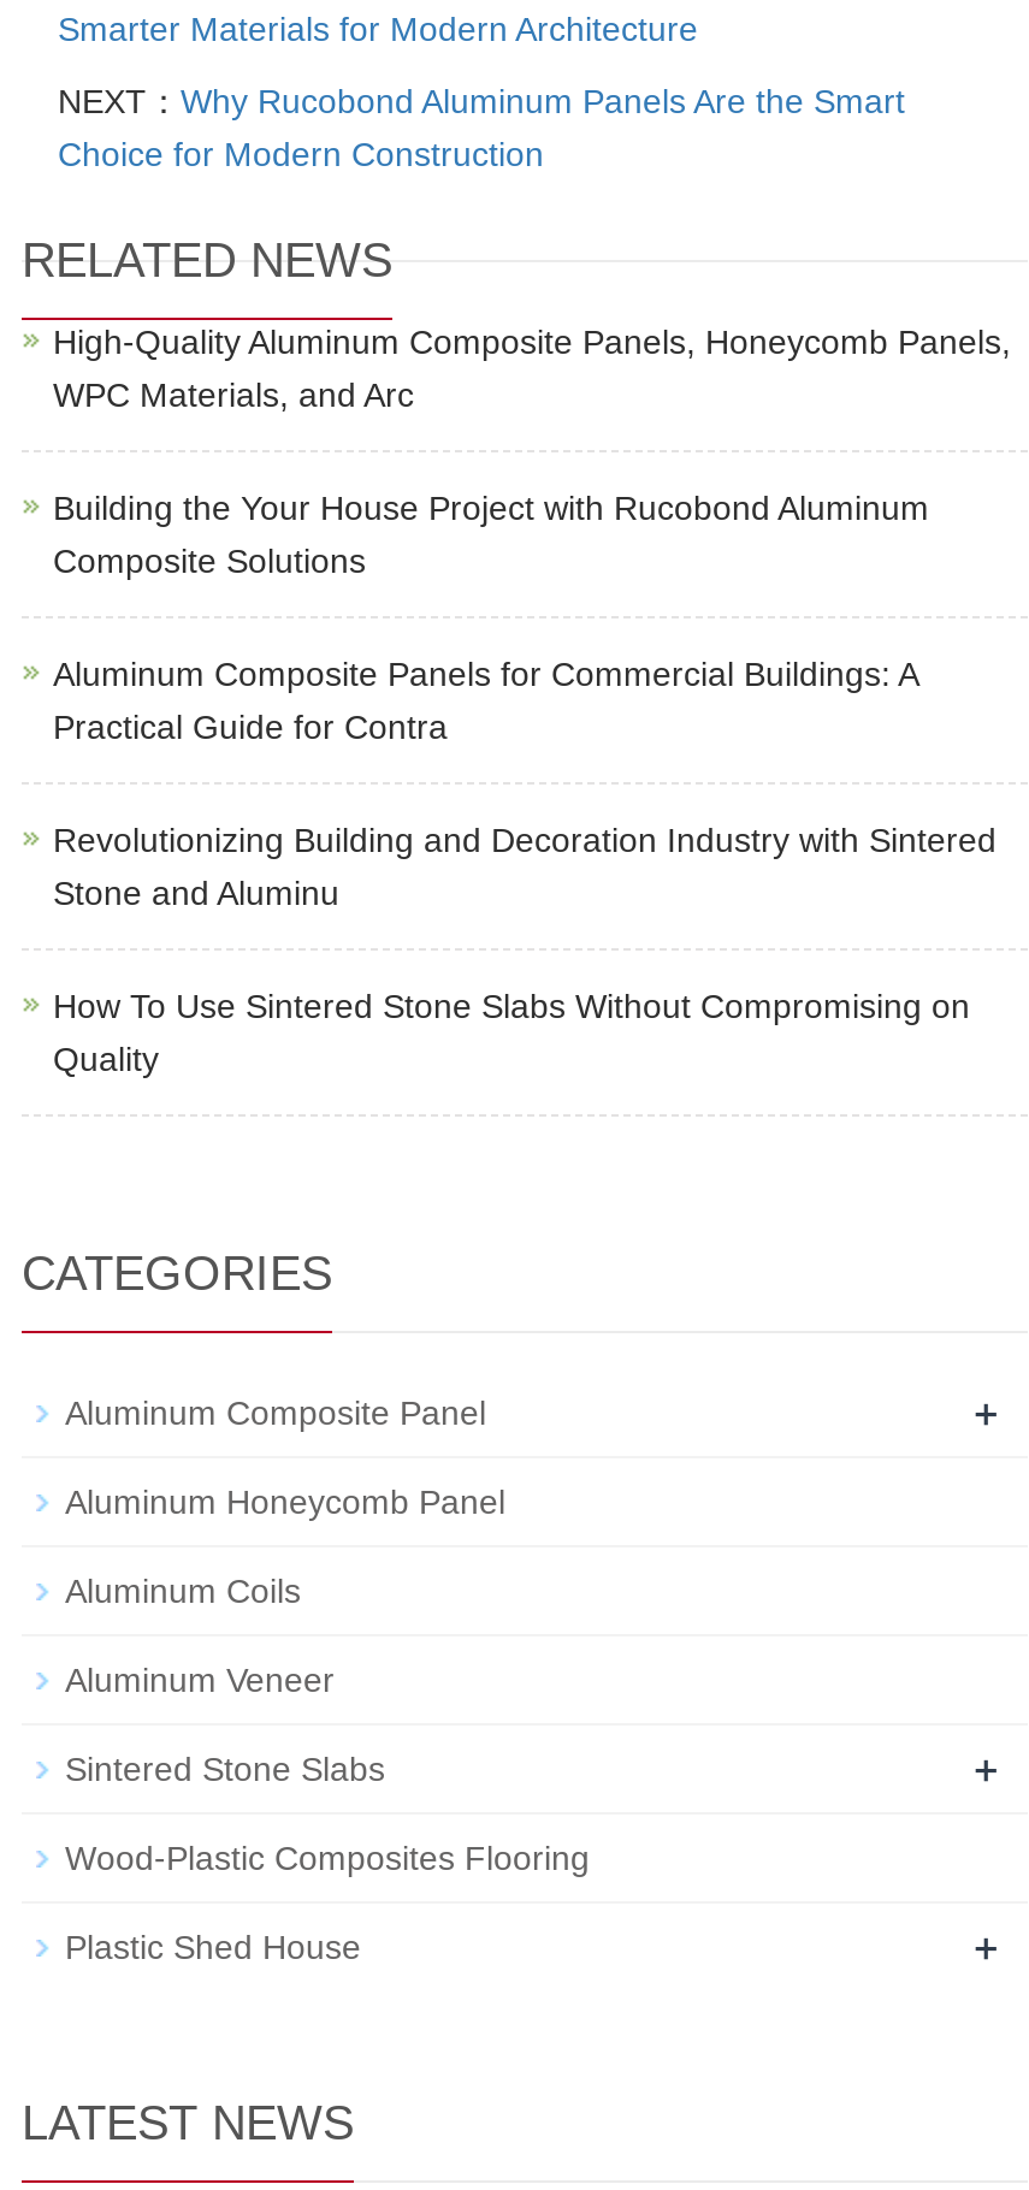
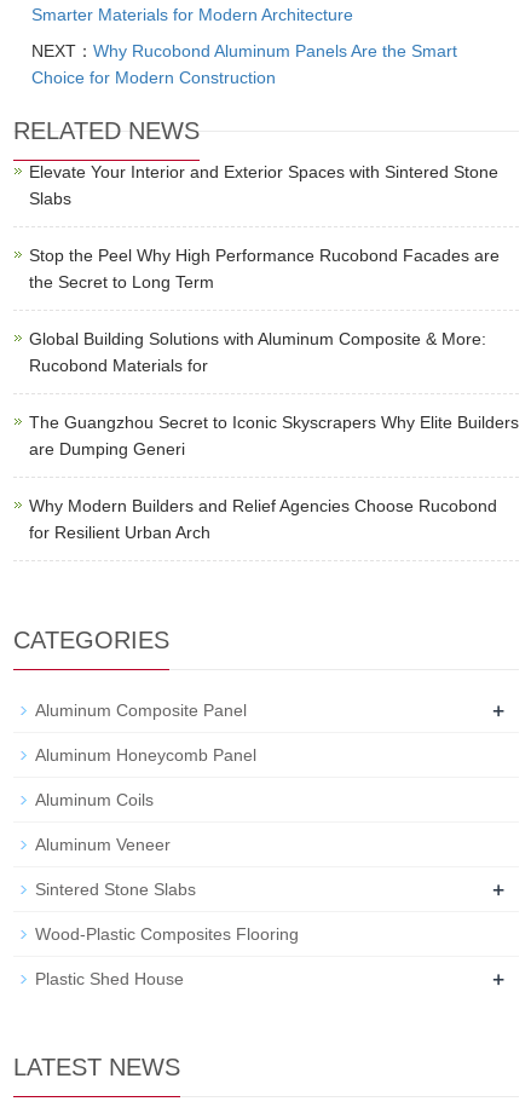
- High-Quality Aluminum Composite Panels, Honeycomb Panels,
- WPC Materials, and Arc
+ Elevate Your Interior and Exterior Spaces with Sintered Stone
+ Slabs

- Building the Your House Project with Rucobond Aluminum
- Composite Solutions
+ Stop the Peel Why High Performance Rucobond Facades are
+ the Secret to Long Term

- Aluminum Composite Panels for Commercial Buildings: A
- Practical Guide for Contra
+ Global Building Solutions with Aluminum Composite & More:
+ Rucobond Materials for

- Revolutionizing Building and Decoration Industry with Sintered
- Stone and Aluminu
+ The Guangzhou Secret to Iconic Skyscrapers Why Elite Builders
+ are Dumping Generi

- How To Use Sintered Stone Slabs Without Compromising on
- Quality
+ Why Modern Builders and Relief Agencies Choose Rucobond
+ for Resilient Urban Arch
